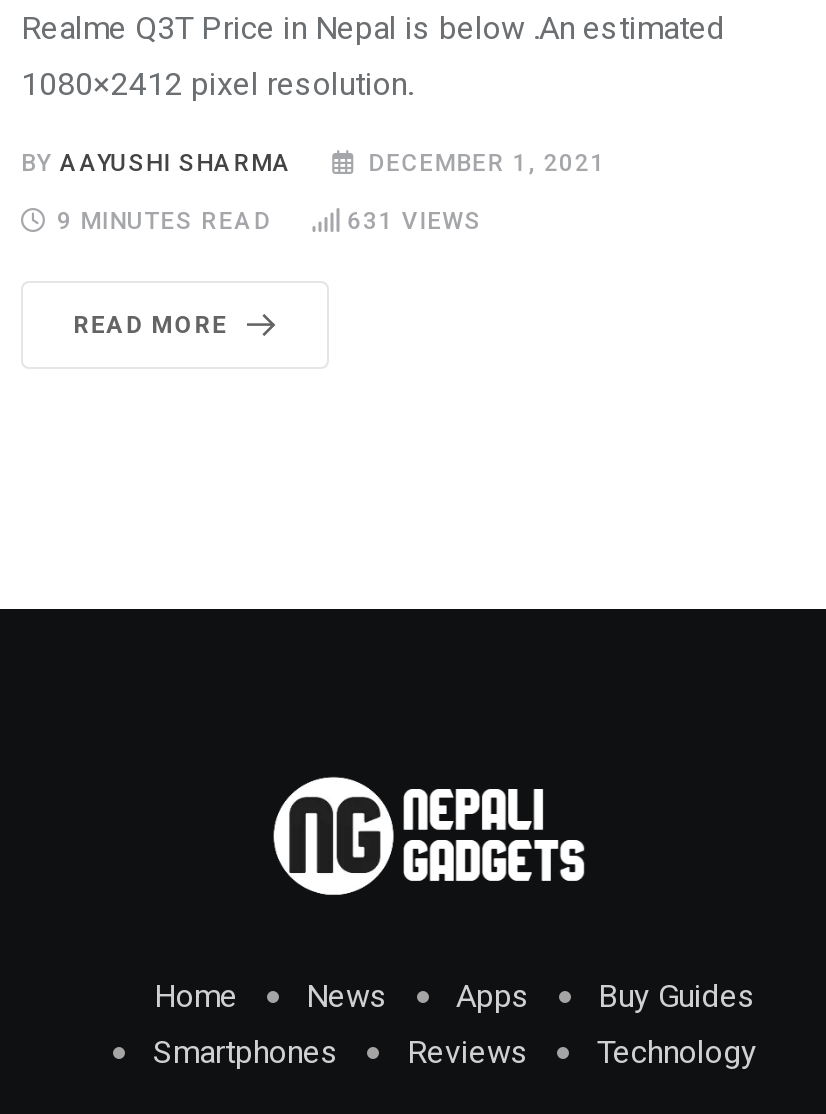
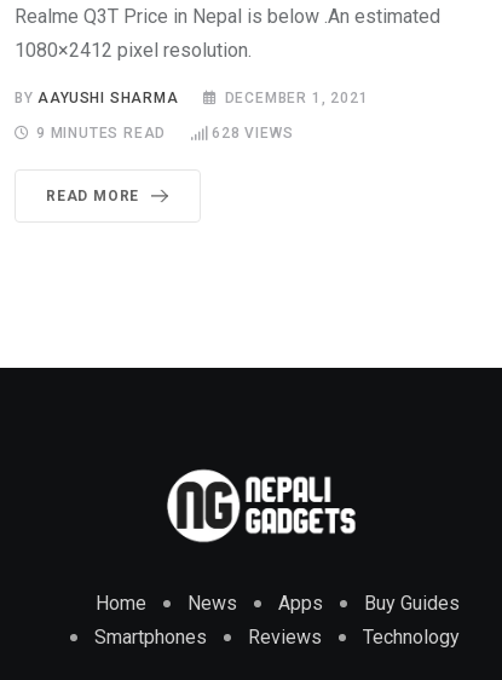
- 631 VIEWS
+ 628 VIEWS
